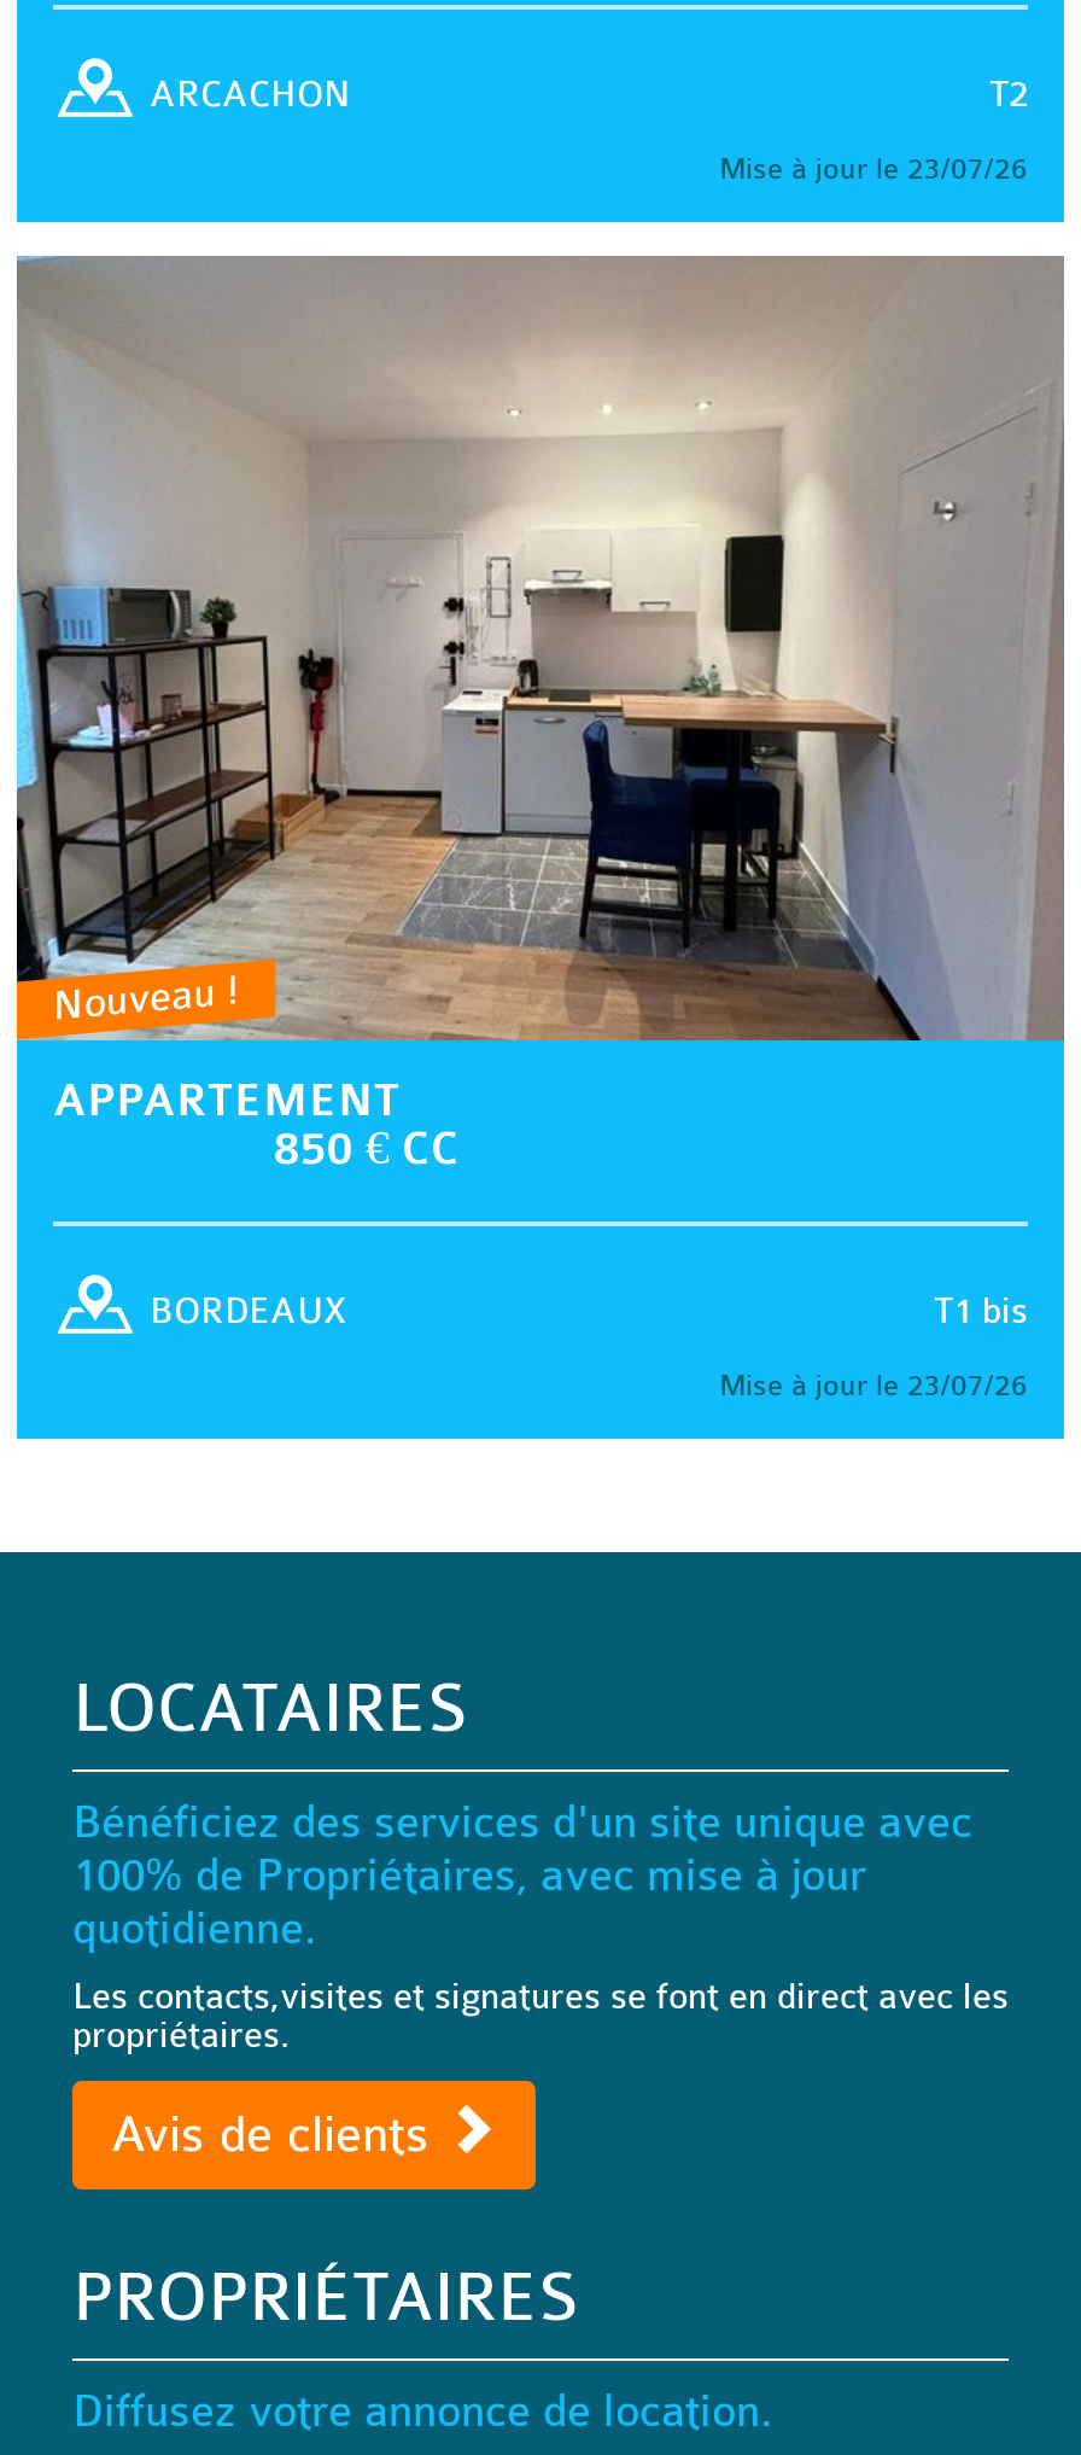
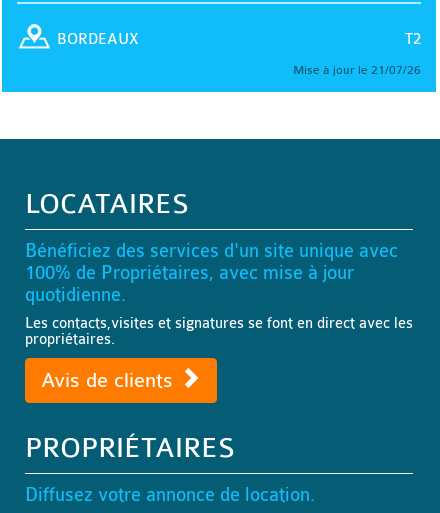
- ARCACHON
- Mise à jour le 23/07/26

- [image]
- Nouveau !
- APPARTEMENT
- 850 € CC
- T1 bis

- Mise à jour le 23/07/26
+ Mise à jour le 21/07/26
